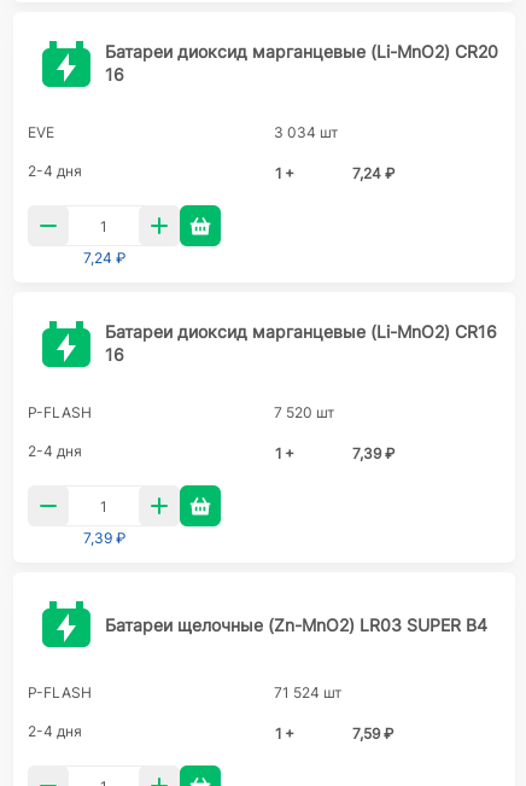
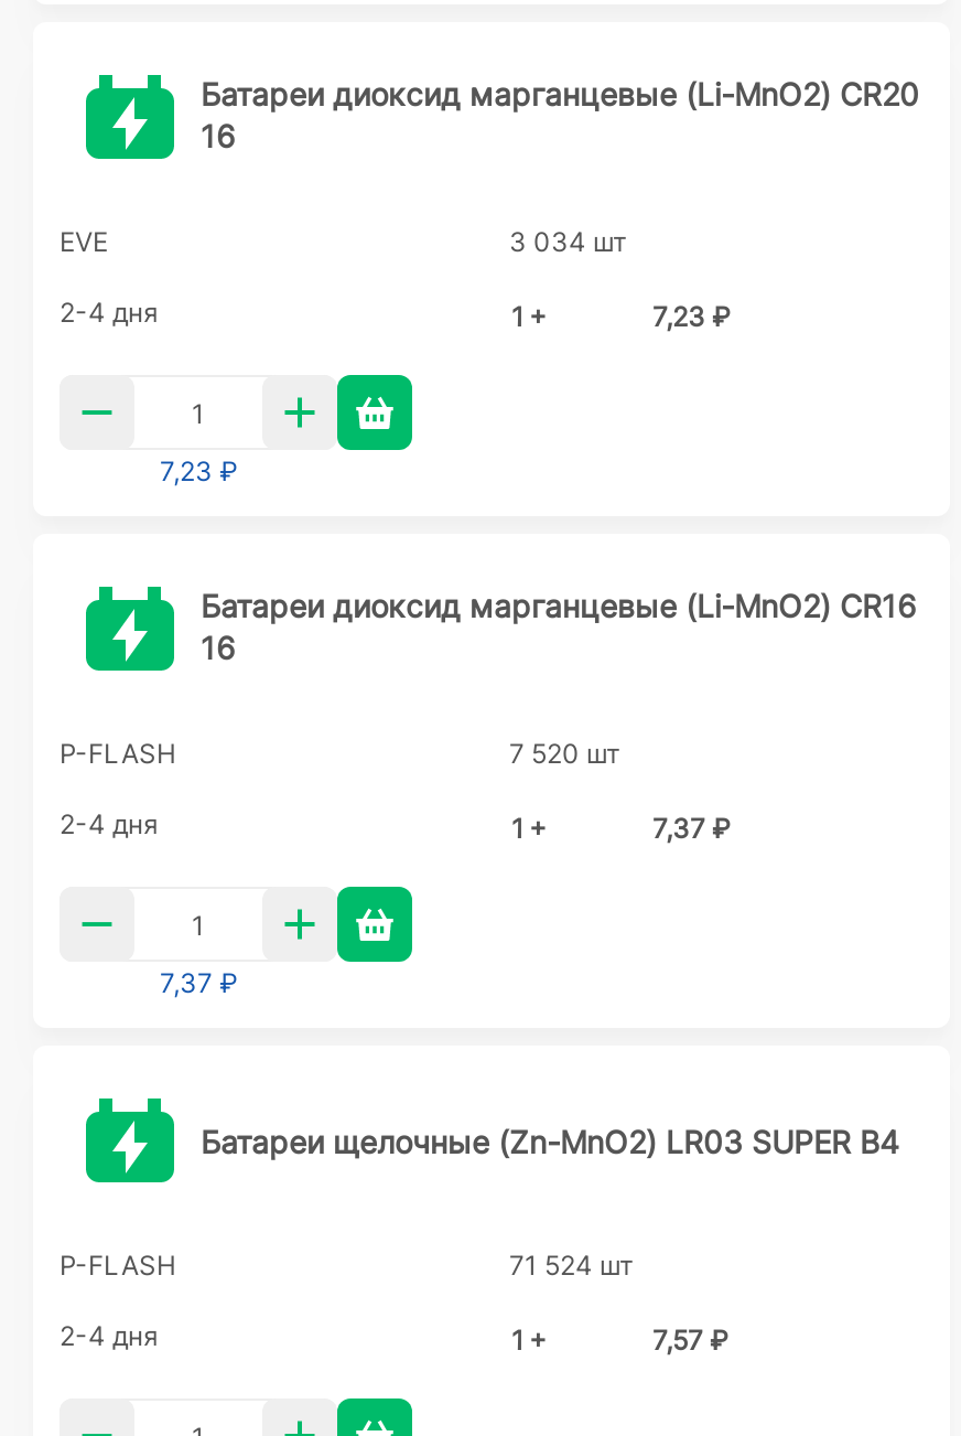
- 7,24 ₽
+ 7,23 ₽

- 7,24 ₽
+ 7,23 ₽

- 7,39 ₽
+ 7,37 ₽

- 7,39 ₽
+ 7,37 ₽

- 7,59 ₽
+ 7,57 ₽
